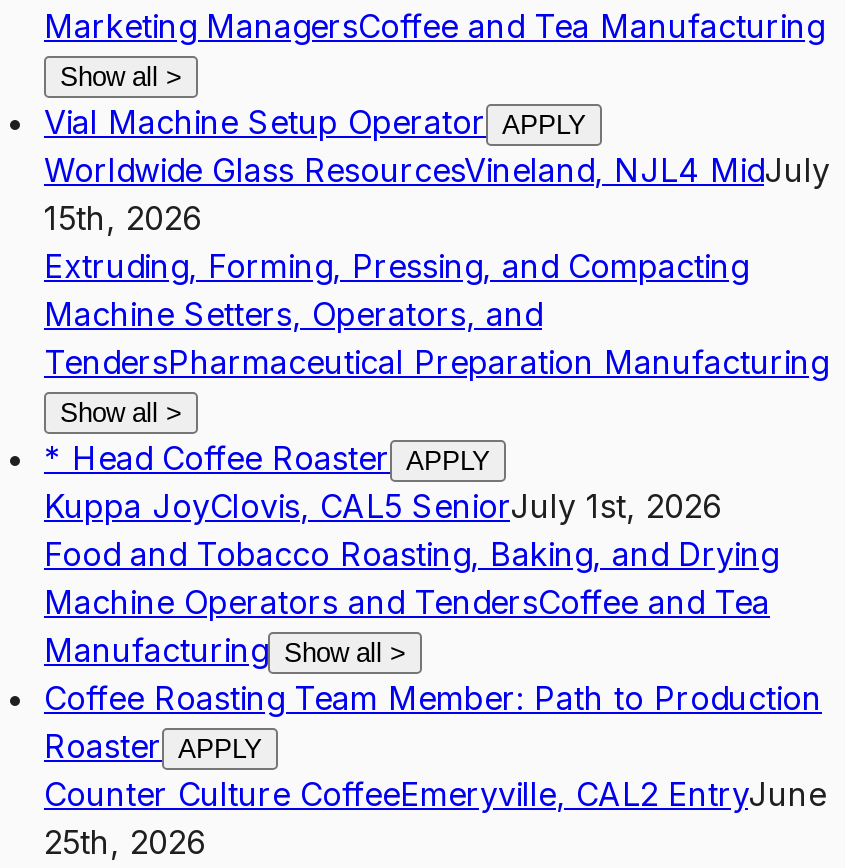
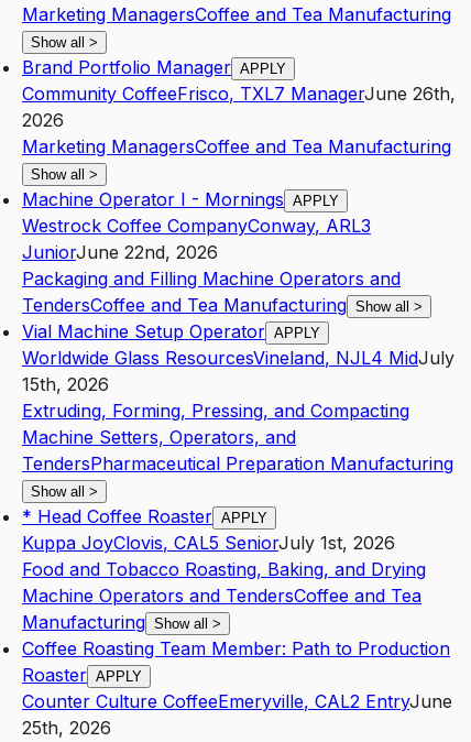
+ Brand Portfolio Manager APPLY
+ Community CoffeeFrisco, TXL7 ManagerJune 26th,
+ 2026
+ Marketing ManagersCoffee and Tea Manufacturing
+ Show all >
+ Machine Operator I - Mornings APPLY
+ Westrock Coffee CompanyConway, ARL3
+ JuniorJune 22nd, 2026
+ Packaging and Filling Machine Operators and
+ TendersCoffee and Tea Manufacturing Show all>
